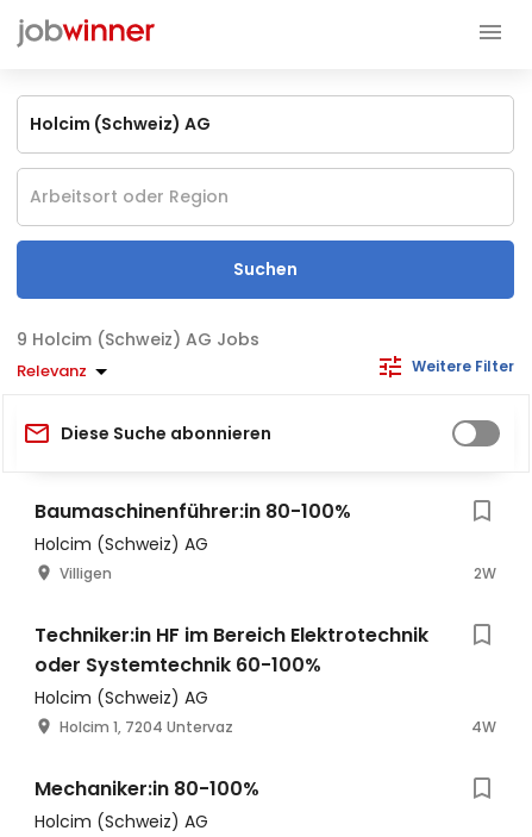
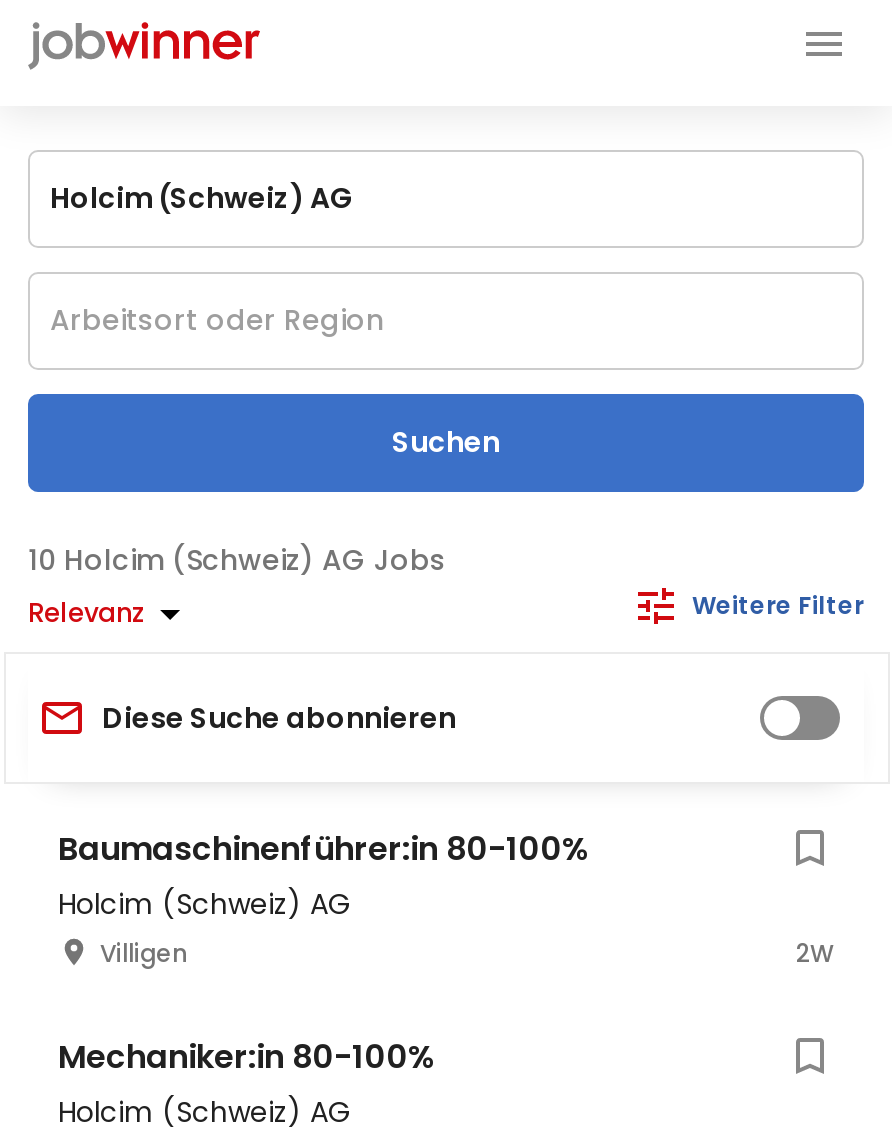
- Techniker:in HF im Bereich Elektrotechnik
- oder Systemtechnik 60-100%
- Holcim (Schweiz) AG
- Holcim 1, 7204 Untervaz
- 4W
